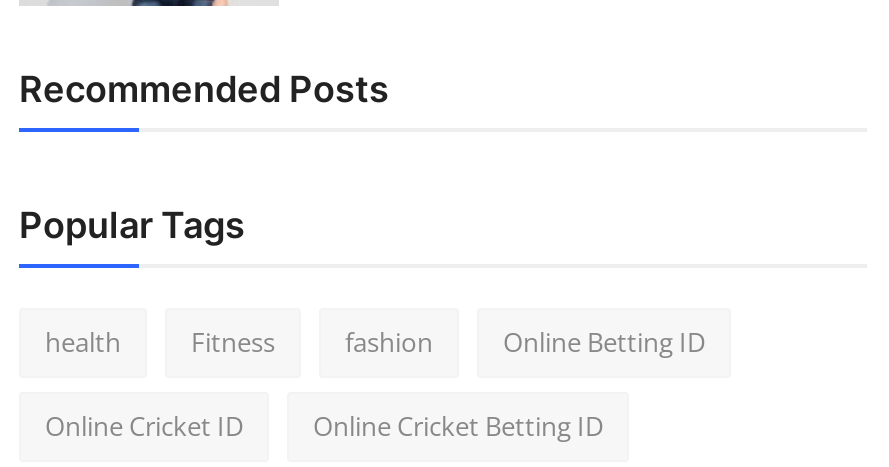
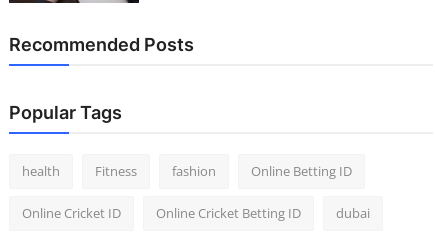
+ dubai
